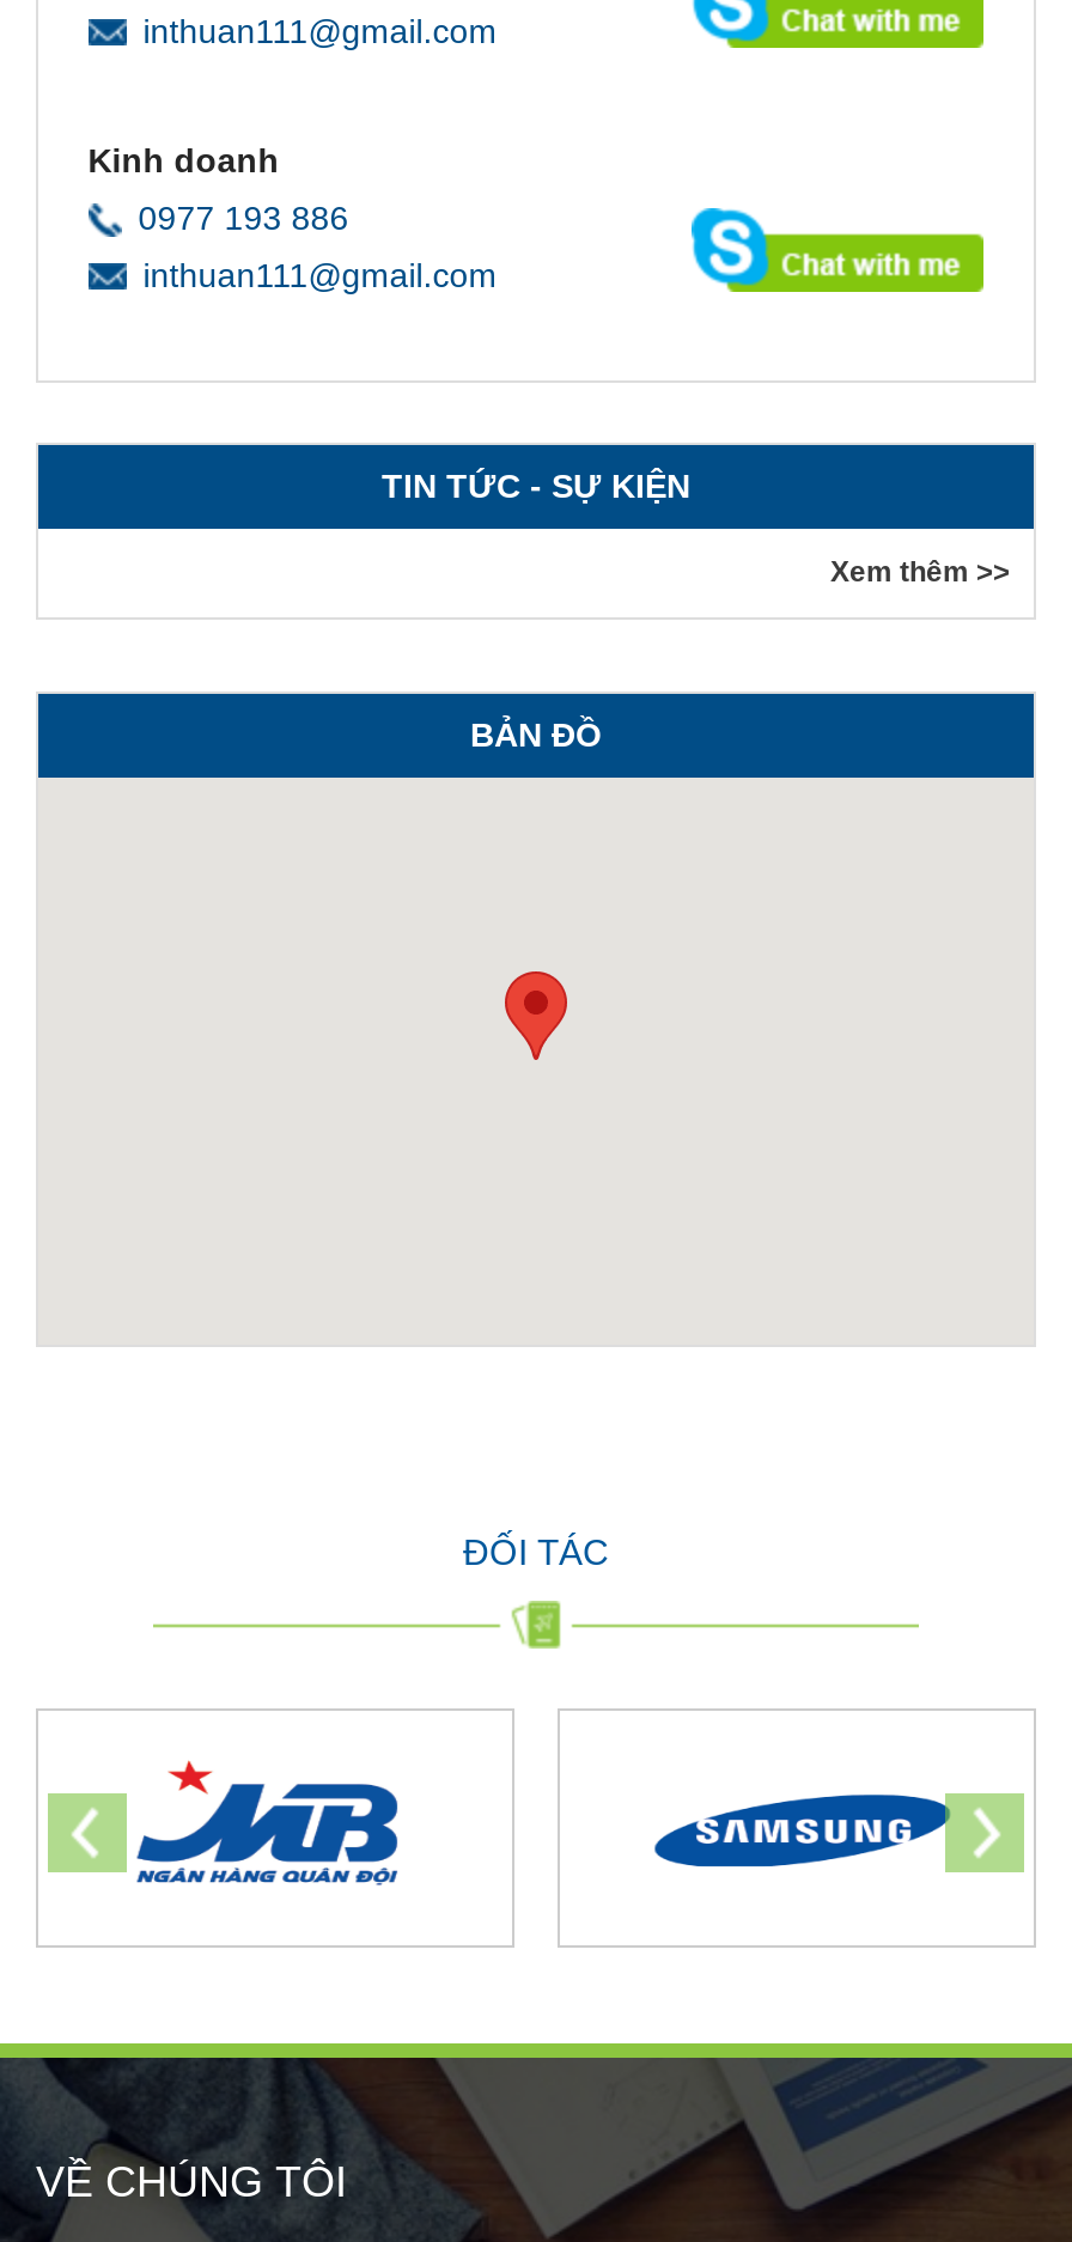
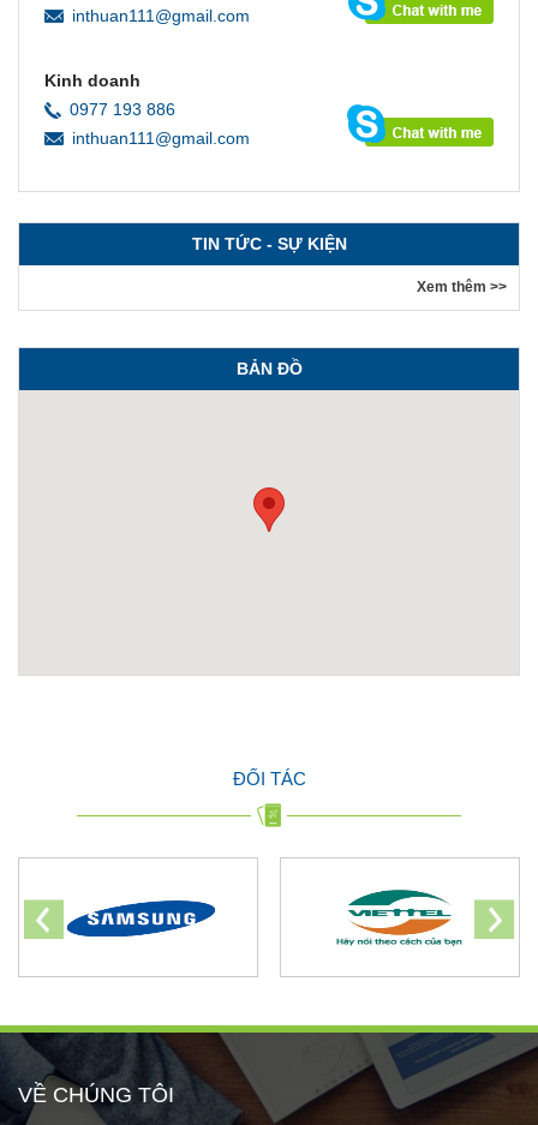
- [image]
+ [image]

- [image]
+ [image]
